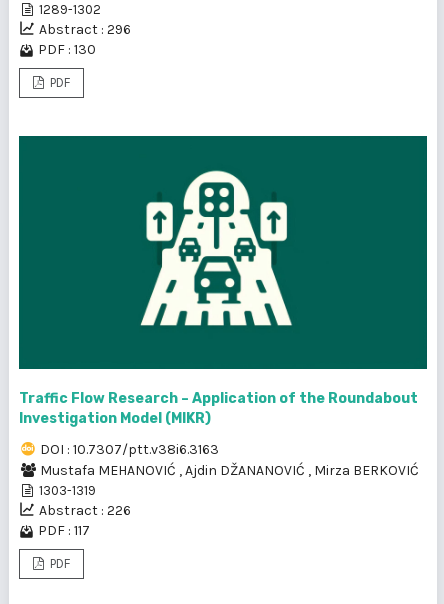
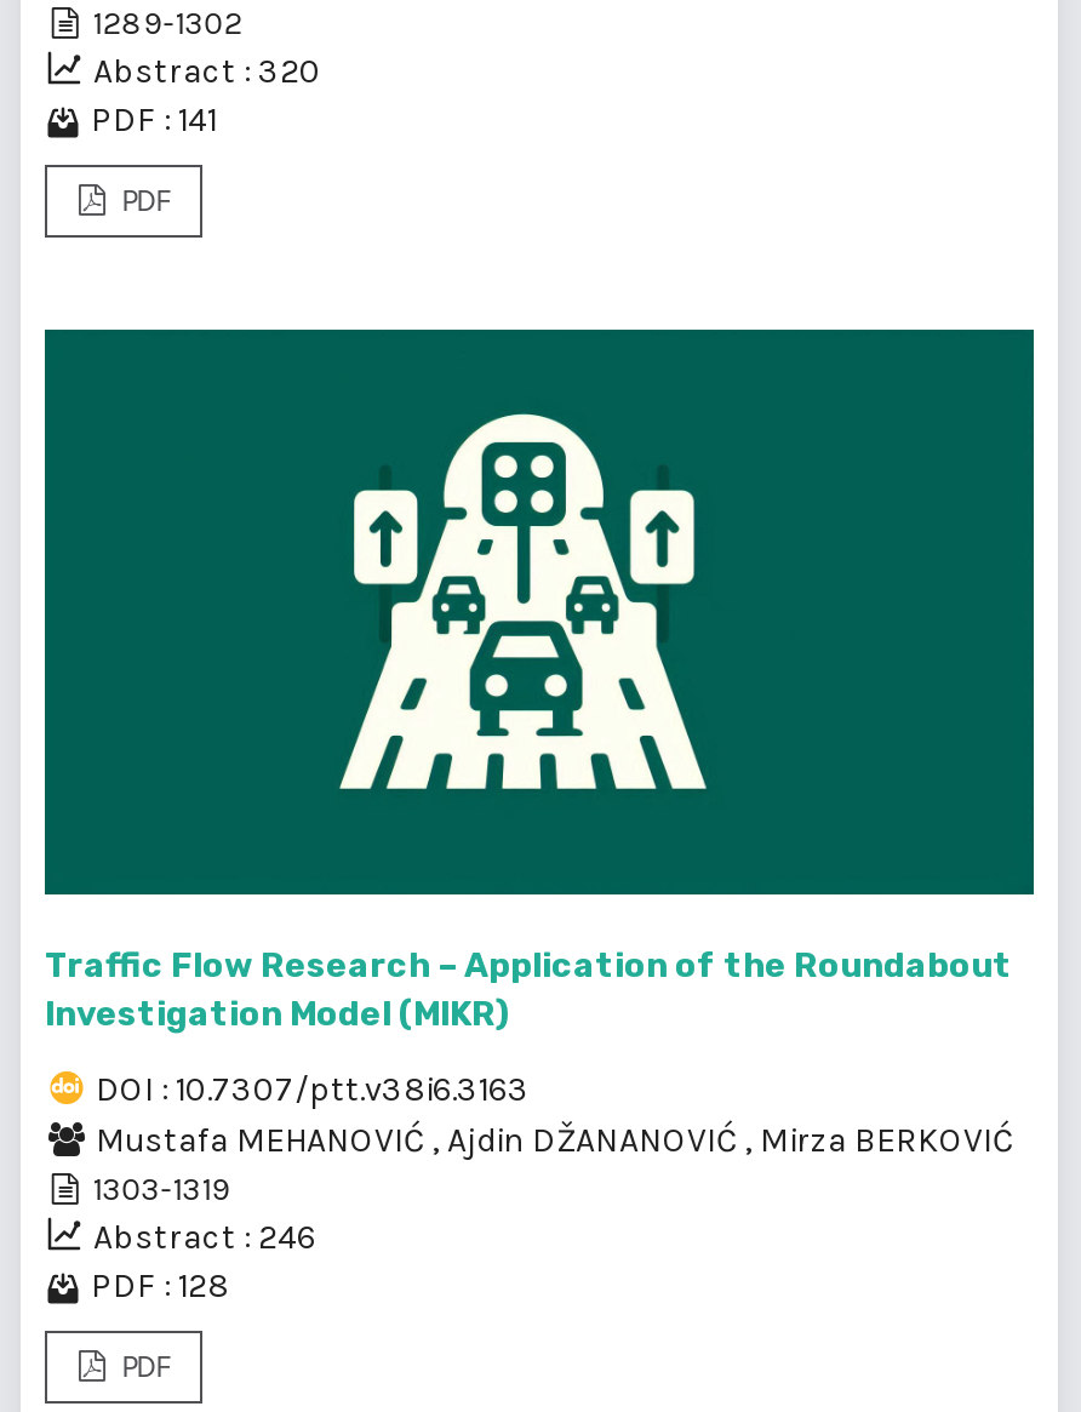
- Abstract : 296
+ Abstract : 320

- PDF : 130
+ PDF : 141

- Abstract : 226
+ Abstract : 246

- PDF : 117
+ PDF : 128
